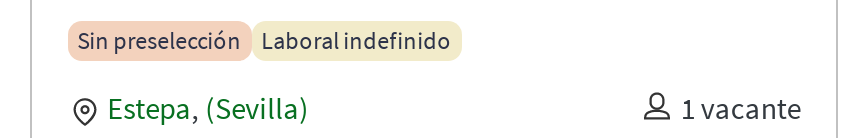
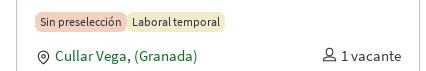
- Laboral indefinido
+ Laboral temporal

- Estepa, (Sevilla)
+ Cullar Vega, (Granada)
